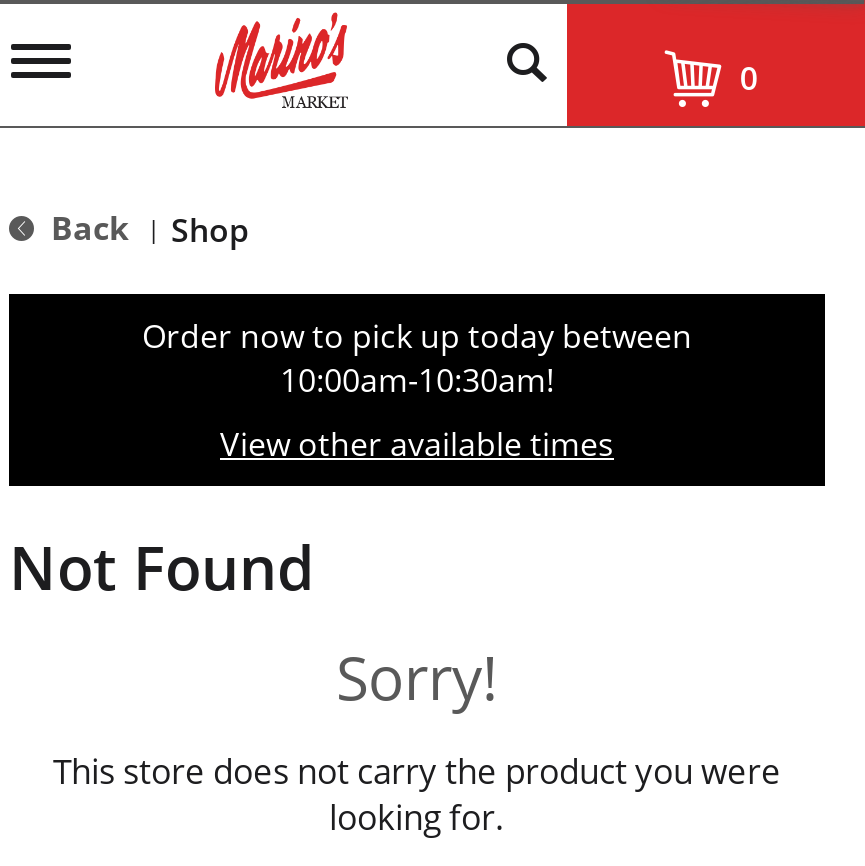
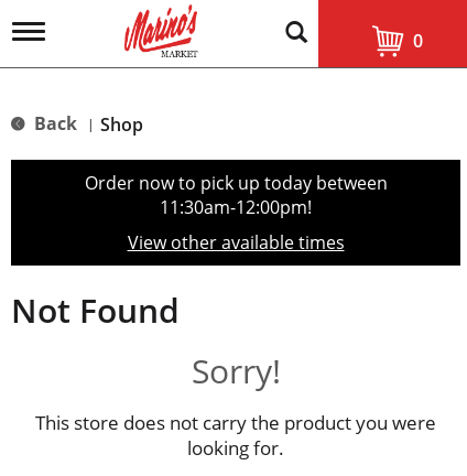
- 10:00am-10:30am!
+ 11:30am-12:00pm!
